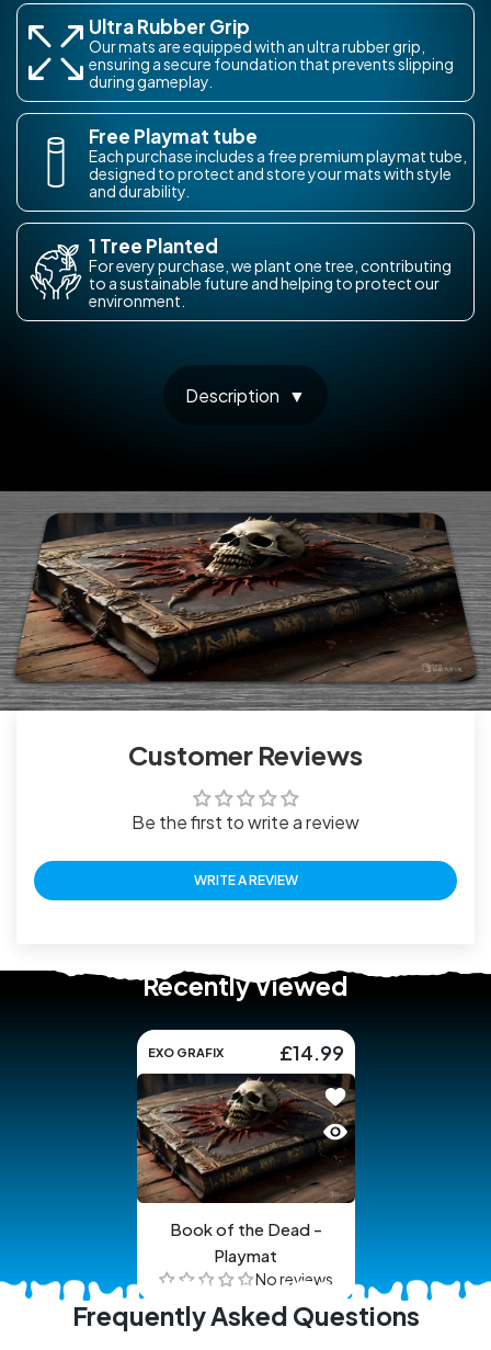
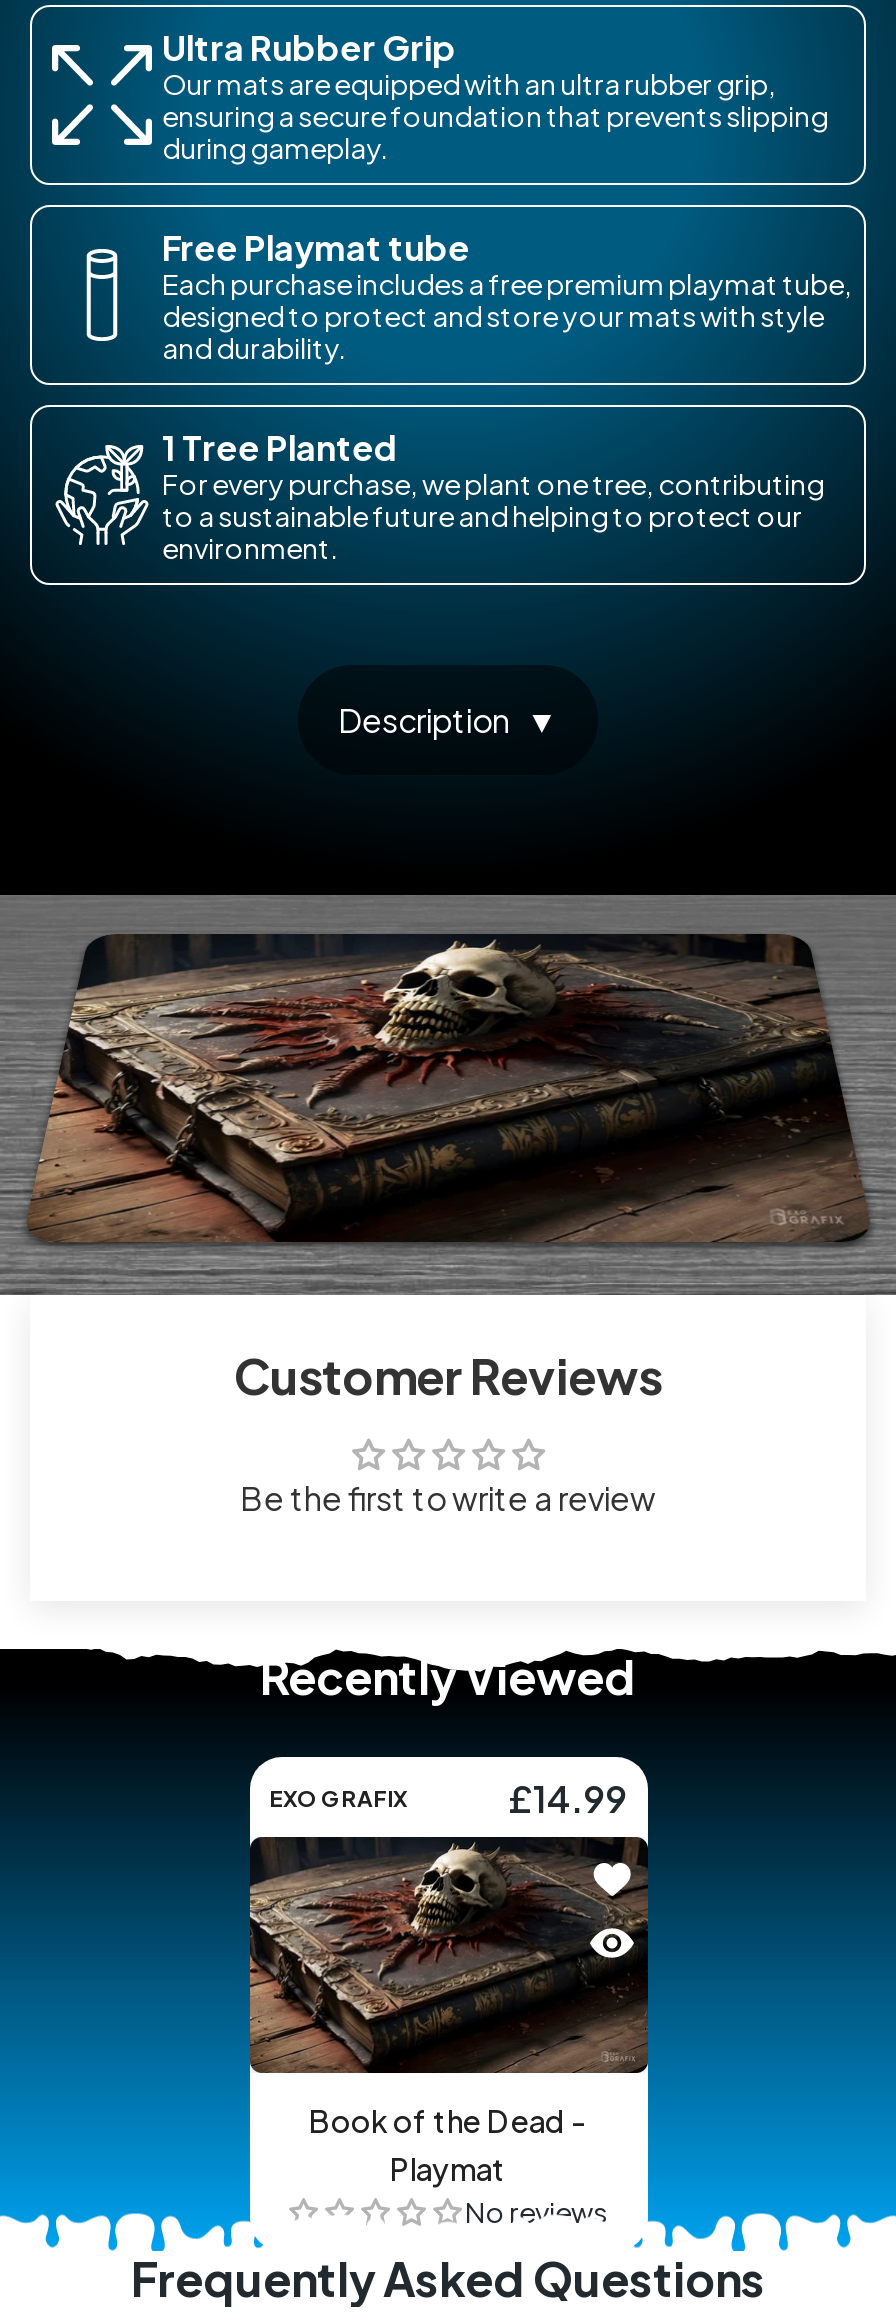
- WRITE A REVIEW
